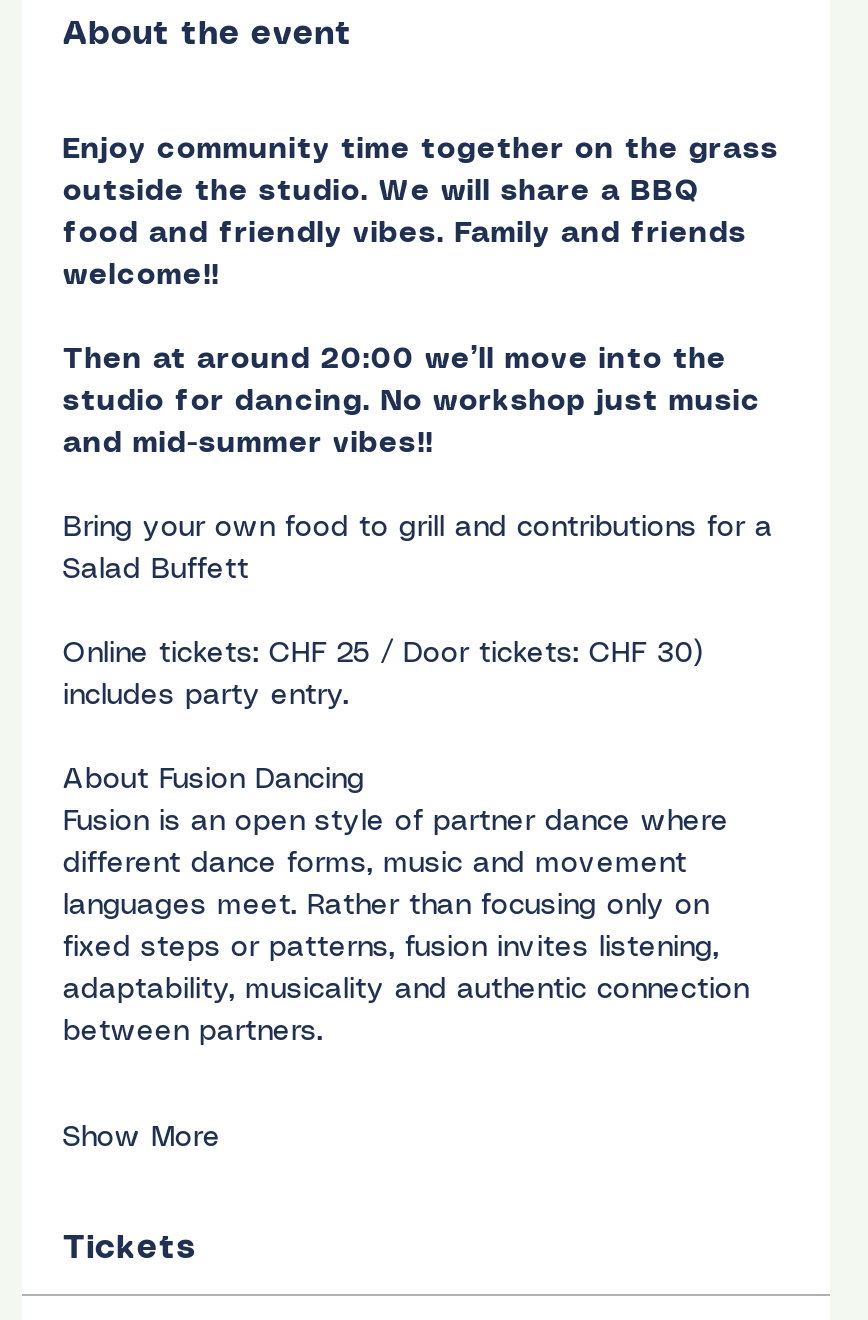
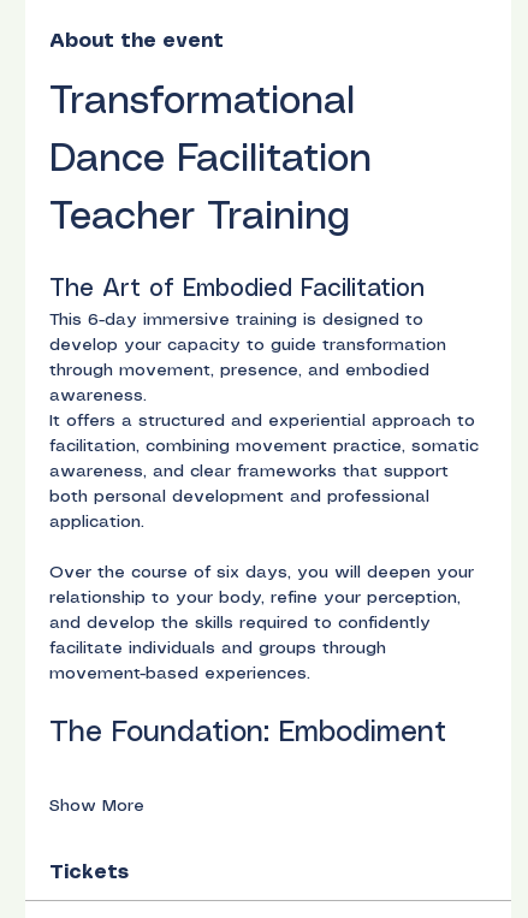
- Enjoy community time together on the grass
- outside the studio. We will share a BBQ
- food and friendly vibes. Family and friends
- welcome!!
- Then at around 20:00 we’ll move into the
- studio for dancing. No workshop just music
- and mid-summer vibes!!
- Bring your own food to grill and contributions for a
- Salad Buffett
- Online tickets: CHF 25 / Door tickets: CHF 30)
- includes party entry.
- About Fusion Dancing
- Fusion is an open style of partner dance where
- different dance forms, music and movement
- languages meet. Rather than focusing only on
- fixed steps or patterns, fusion invites listening,
- adaptability, musicality and authentic connection
- between partners.
+ Transformational
+ Dance Facilitation
+ Teacher Training
+ The Art of Embodied Facilitation
+ This 6-day immersive training is designed to
+ develop your capacity to guide transformation
+ through movement, presence, and embodied
+ awareness.
+ It offers a structured and experiential approach to
+ facilitation, combining movement practice, somatic
+ awareness, and clear frameworks that support
+ both personal development and professional
+ application.
+ Over the course of six days, you will deepen your
+ relationship to your body, refine your perception,
+ and develop the skills required to confidently
+ facilitate individuals and groups through
+ movement-based experiences.
+ The Foundation: Embodiment
